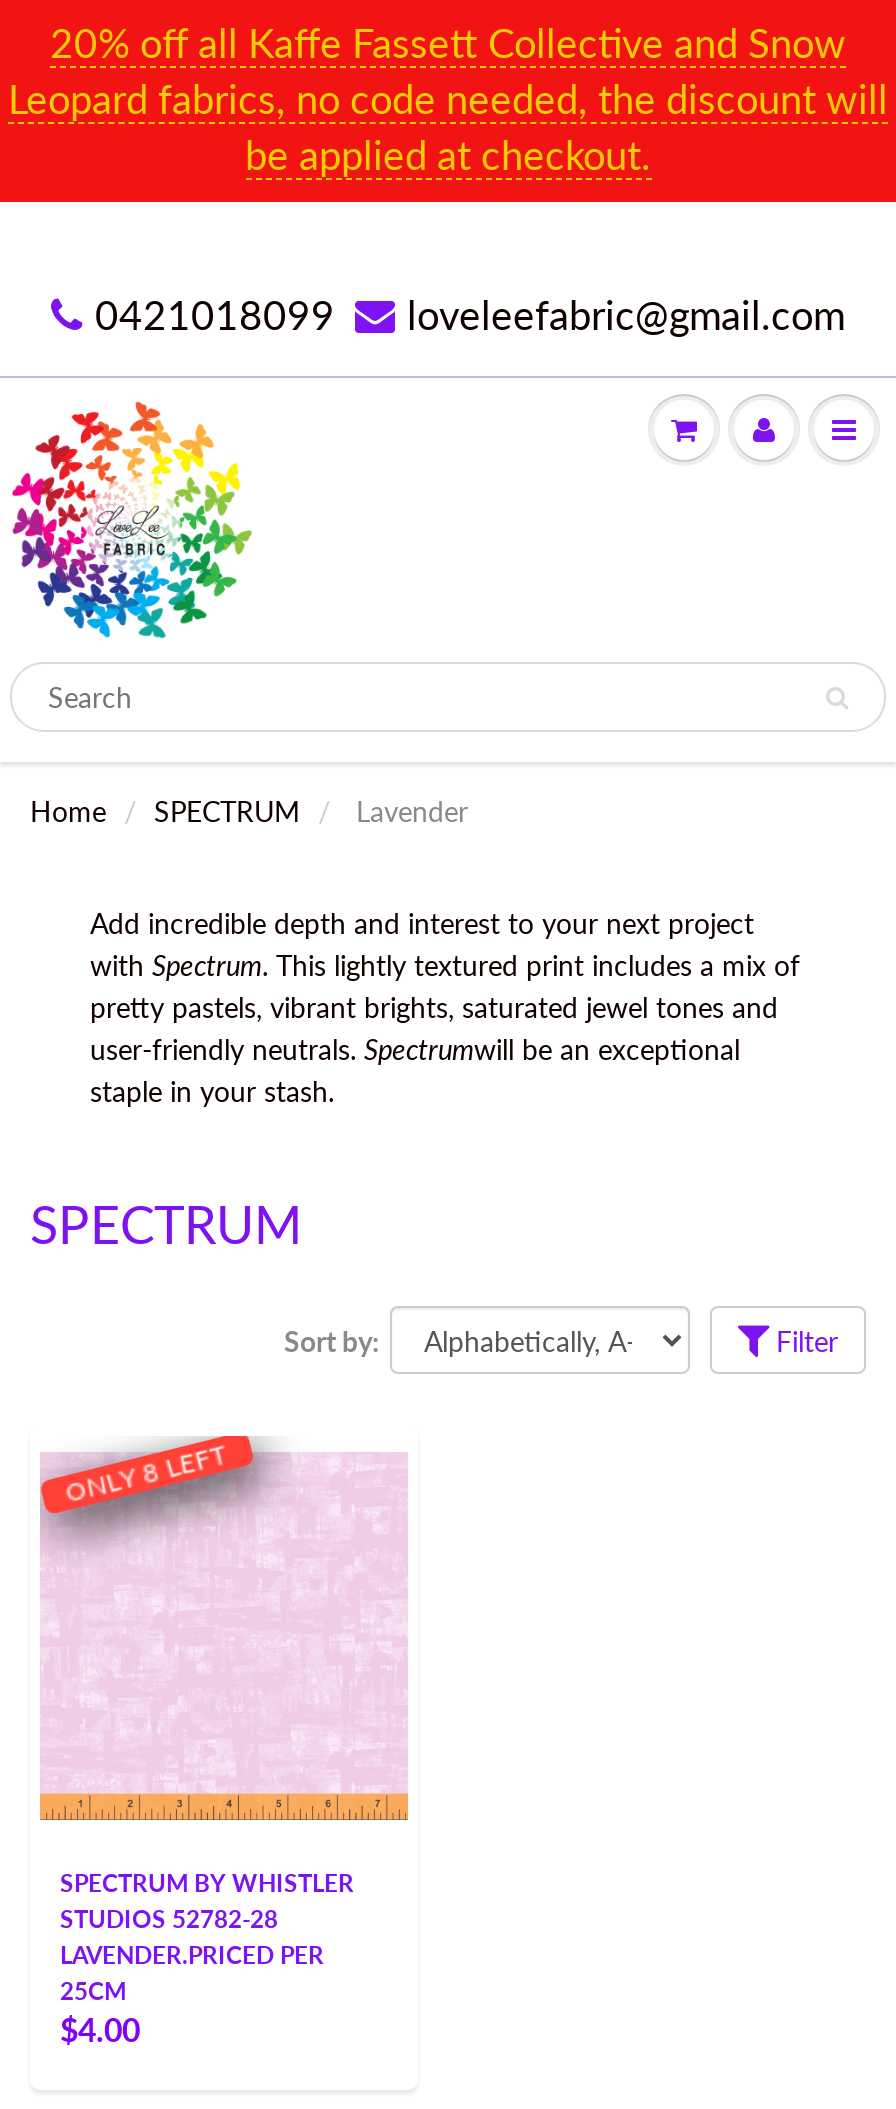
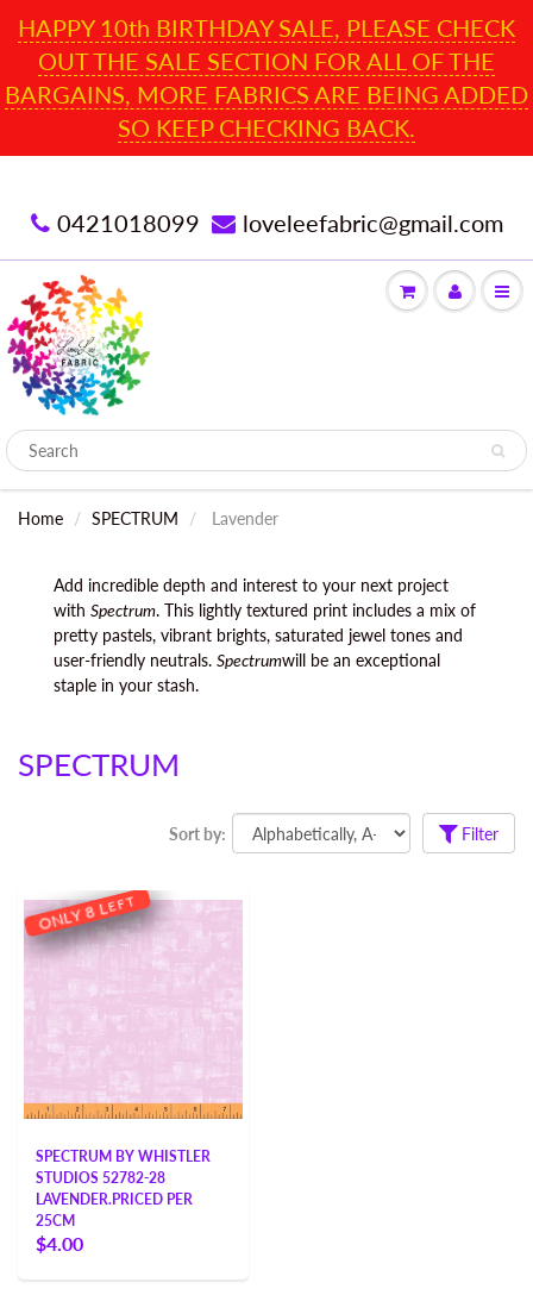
- 20% off all Kaffe Fassett Collective and Snow
- Leopard fabrics, no code needed, the discount will
- be applied at checkout.
+ HAPPY 10th BIRTHDAY SALE, PLEASE CHECK
+ OUT THE SALE SECTION FOR ALL OF THE
+ BARGAINS, MORE FABRICS ARE BEING ADDED
+ SO KEEP CHECKING BACK.
